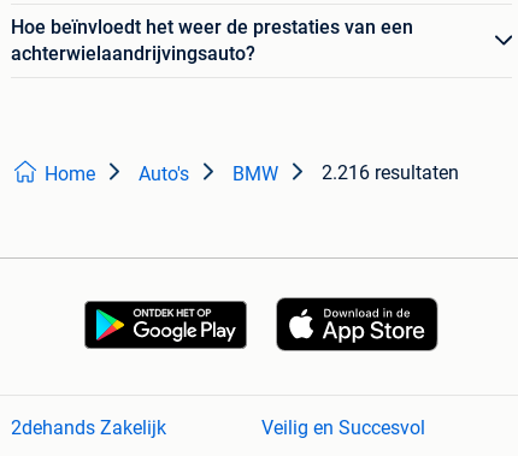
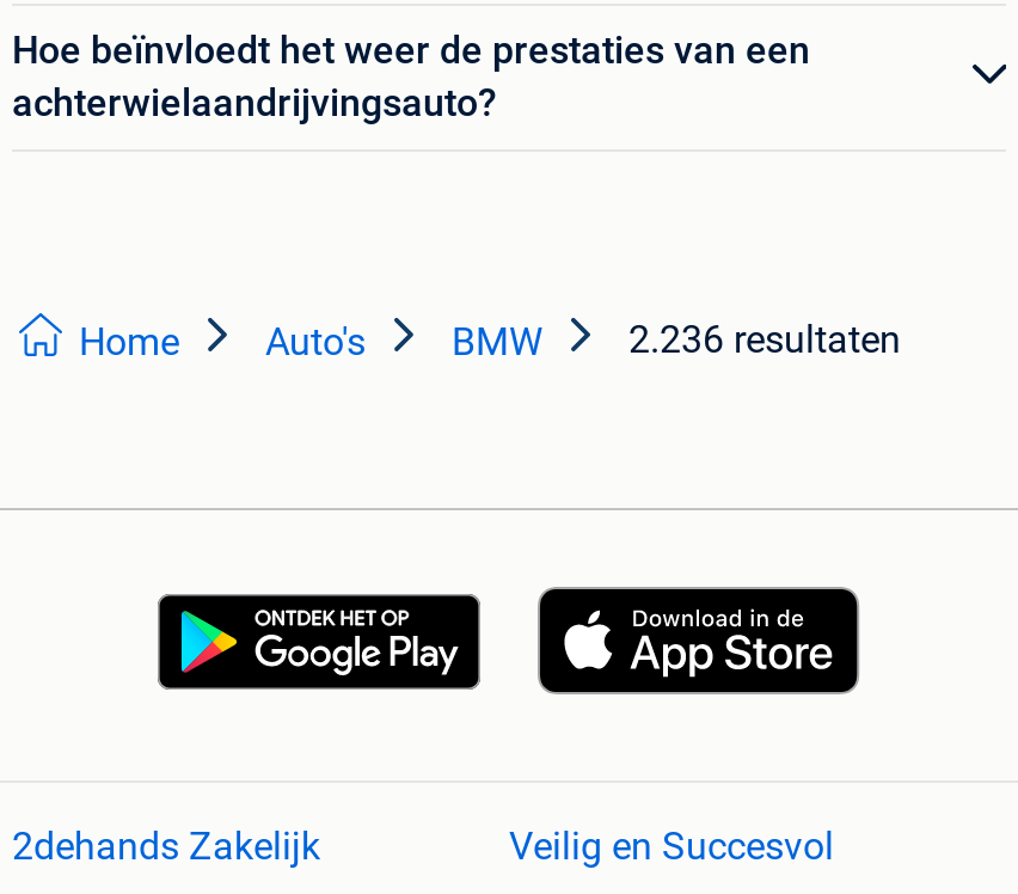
- Home Auto's BMW 2.216 resultaten
+ Home Auto's BMW 2.236 resultaten
